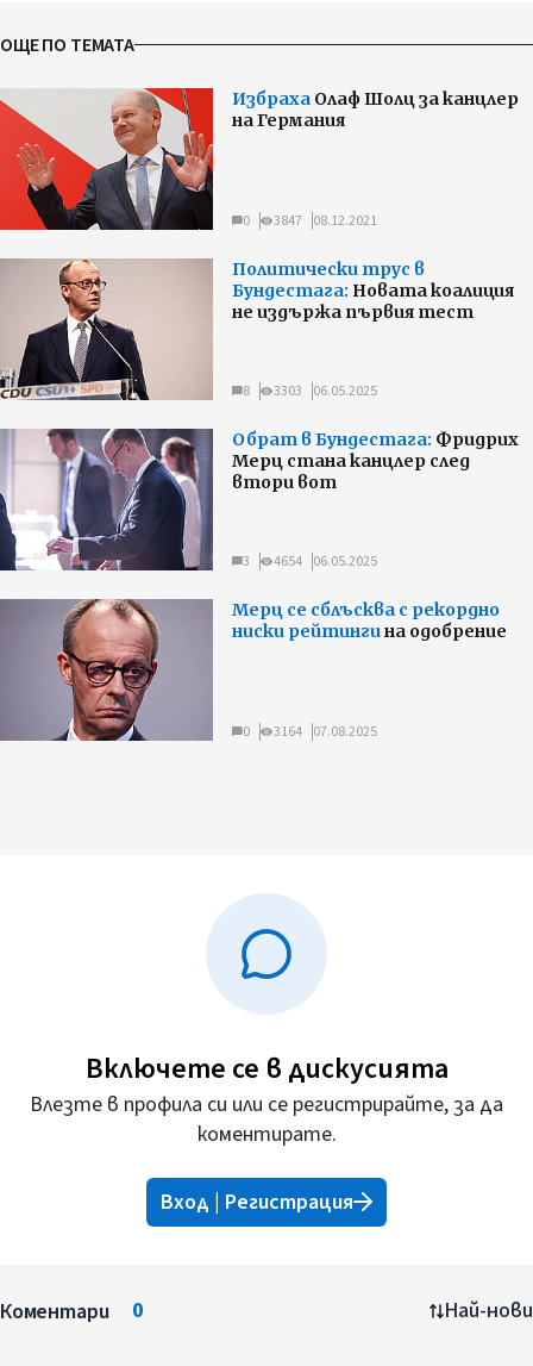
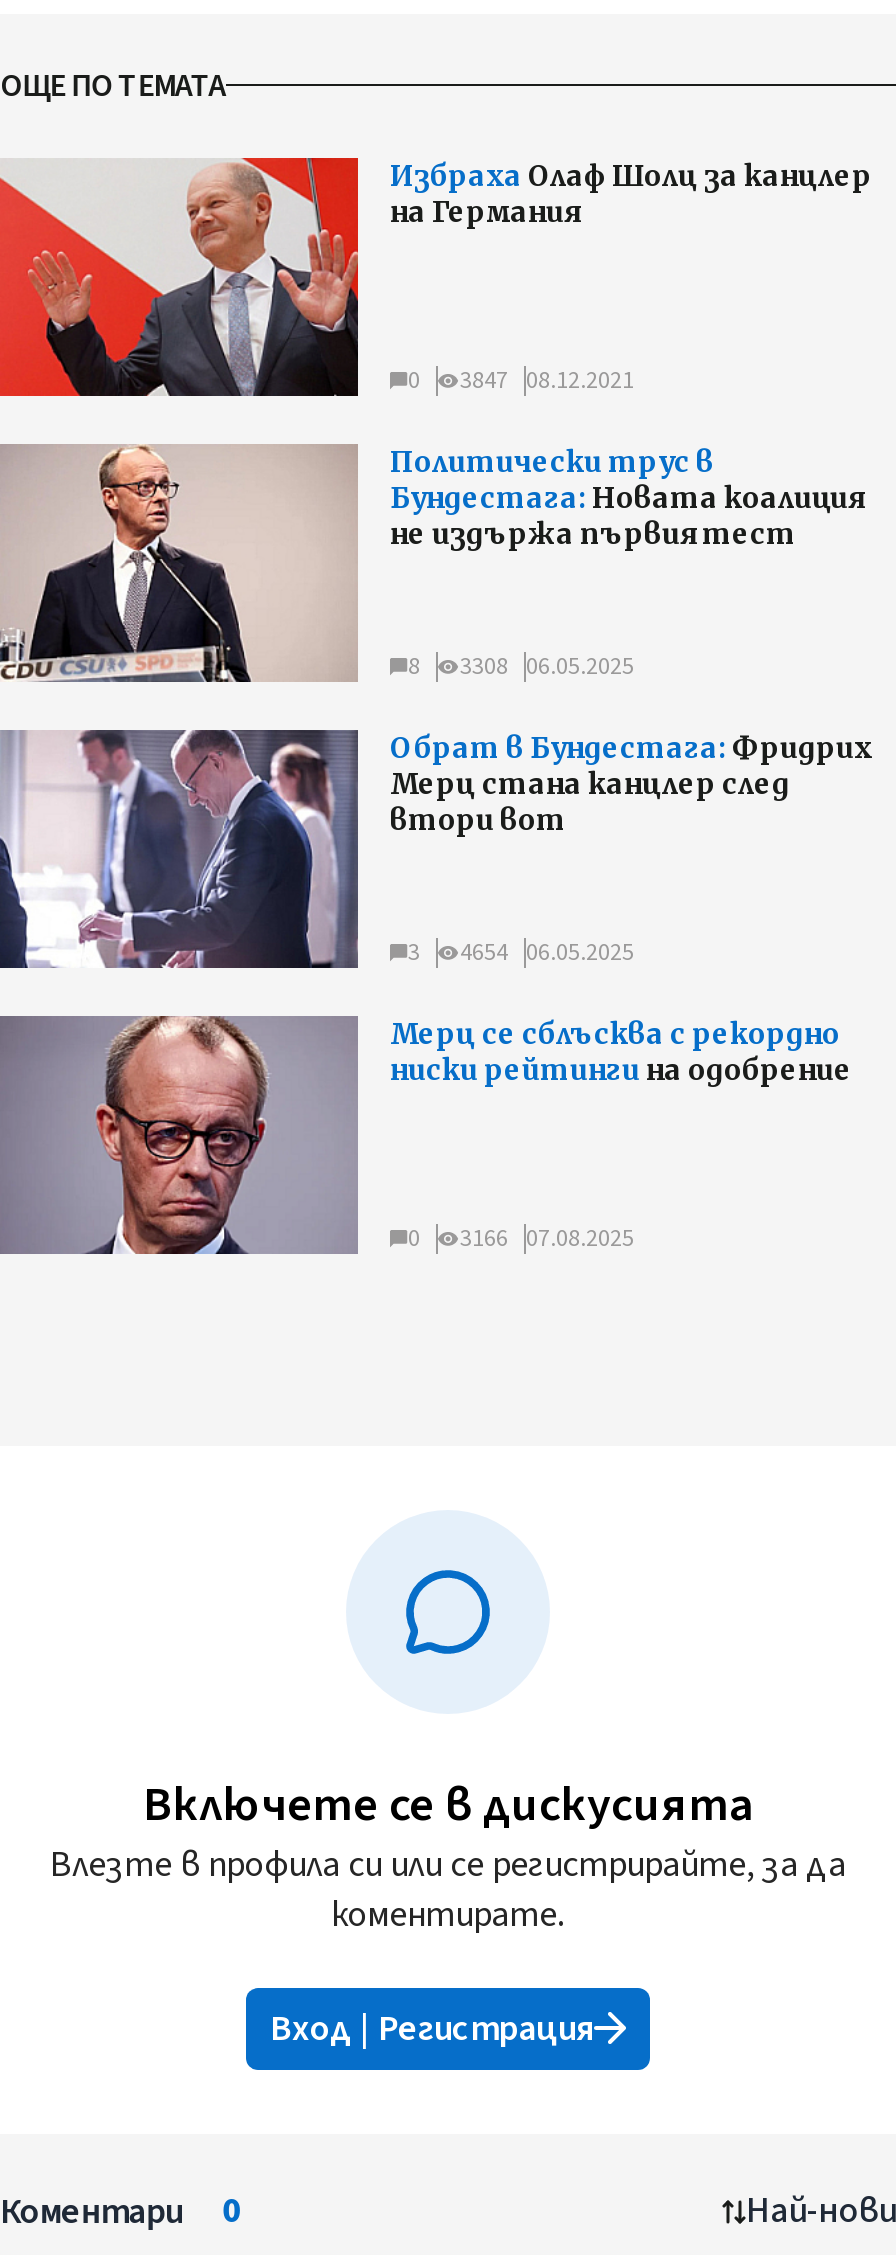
- 8 3303 06.05.2025
+ 8 3308 06.05.2025

- 0 3164 07.08.2025
+ 0 3166 07.08.2025
